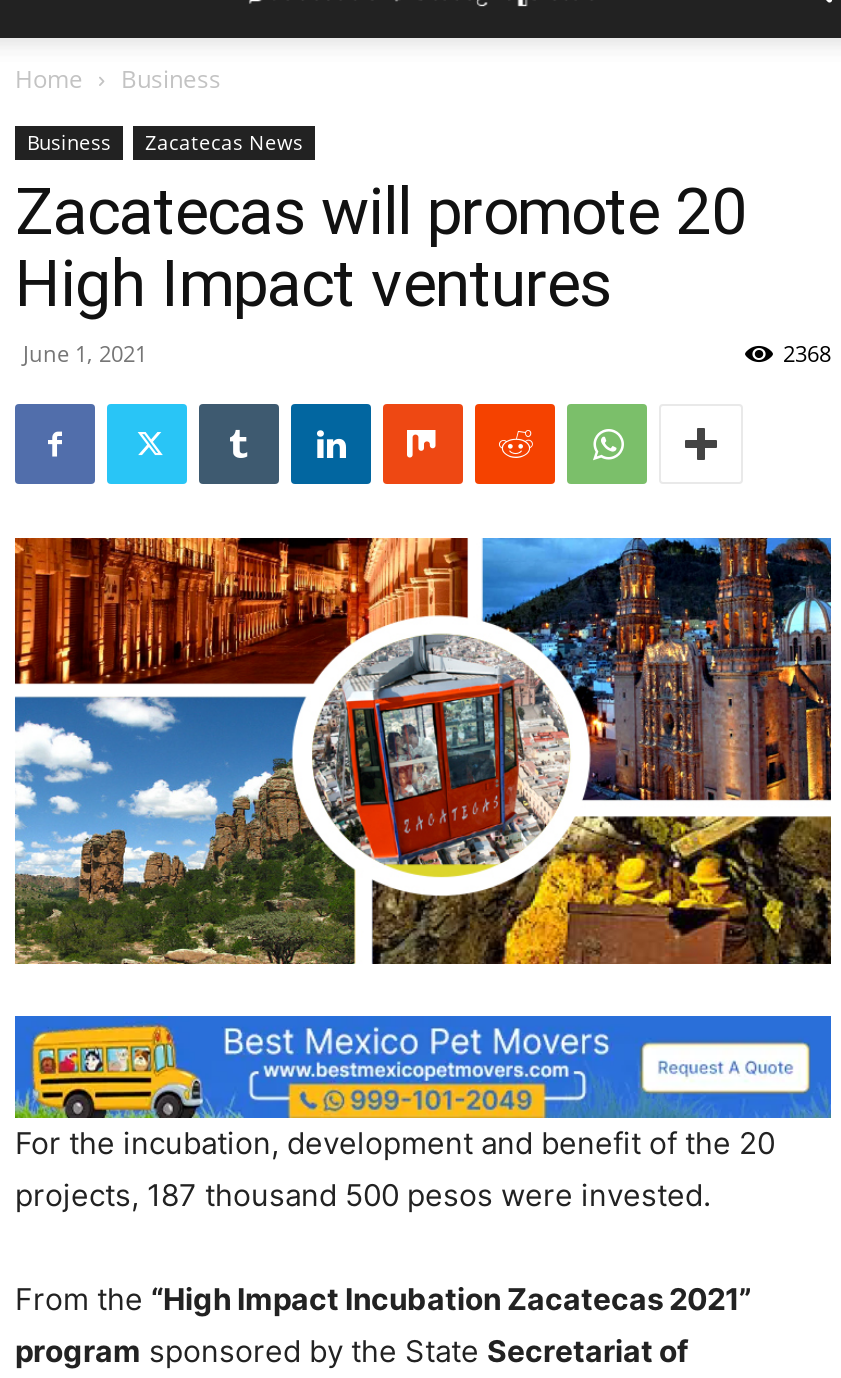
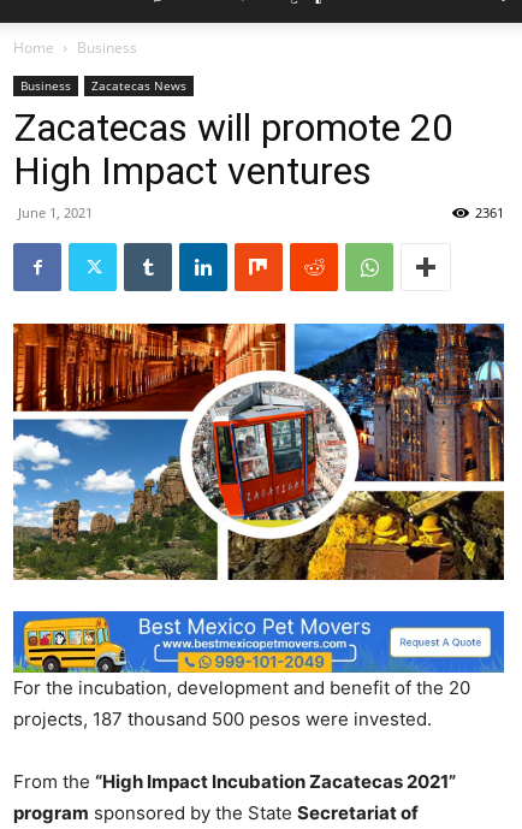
- 2368
+ 2361
